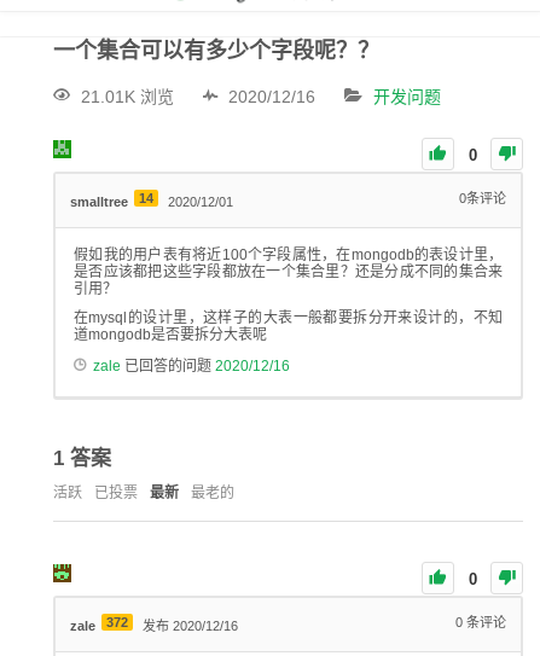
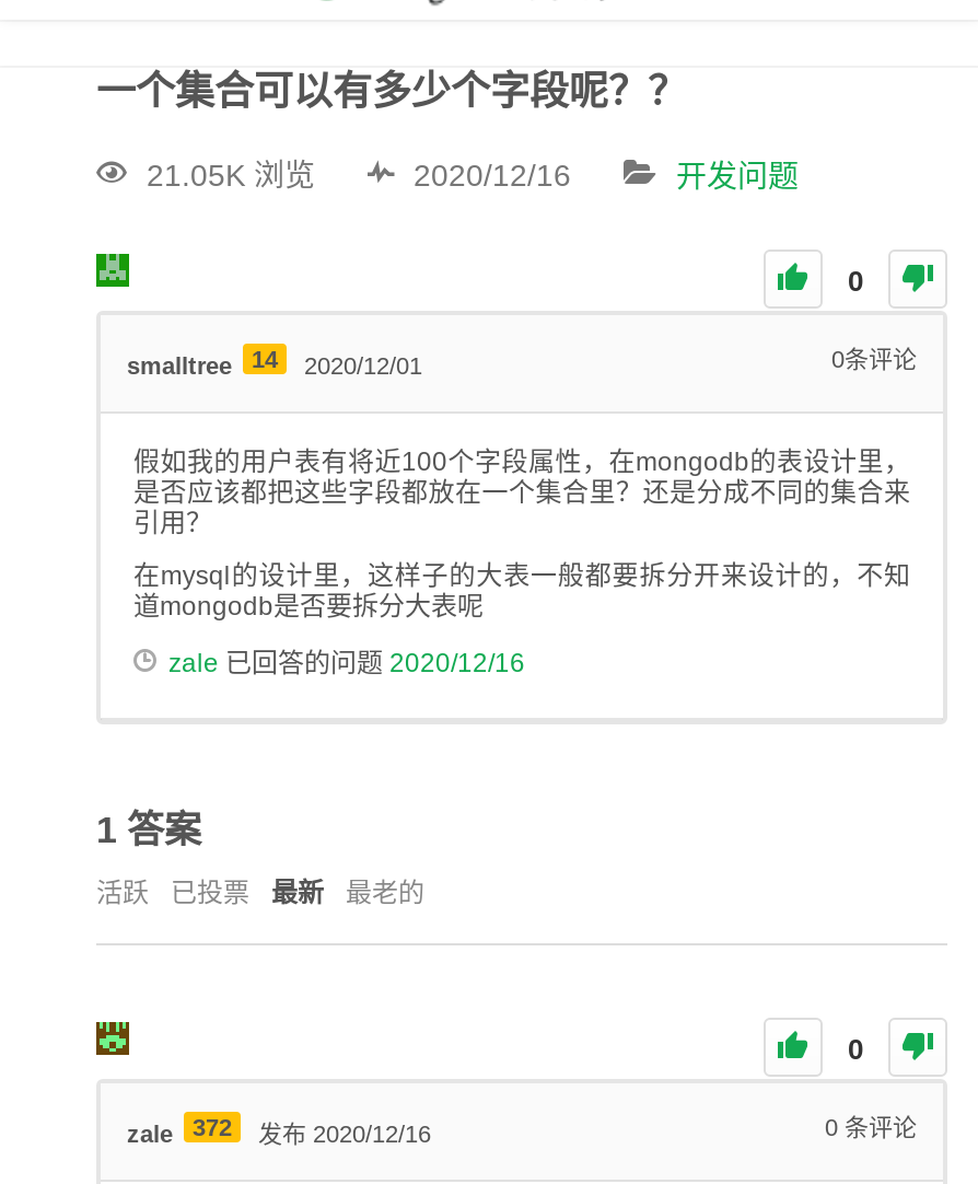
- 21.01K 浏览
+ 21.05K 浏览
